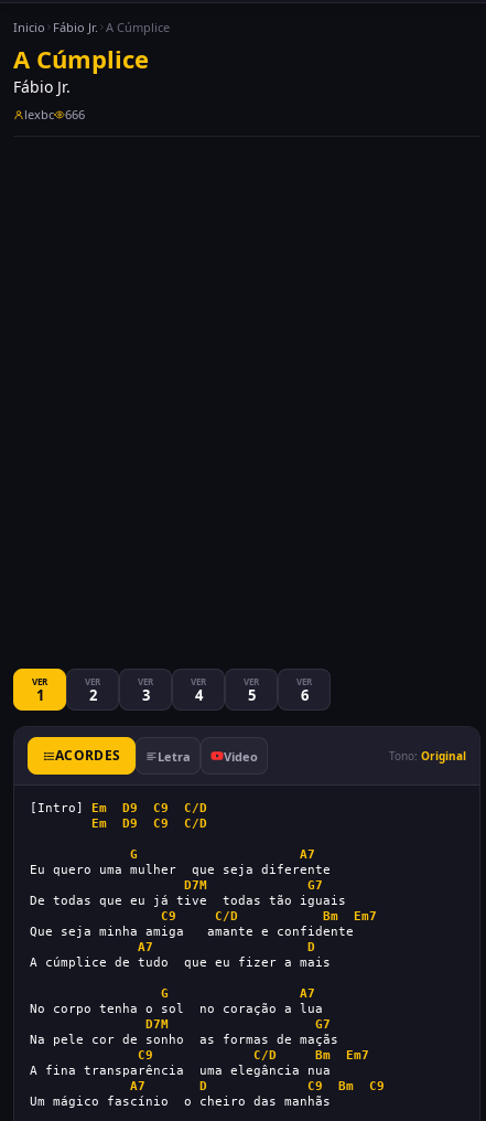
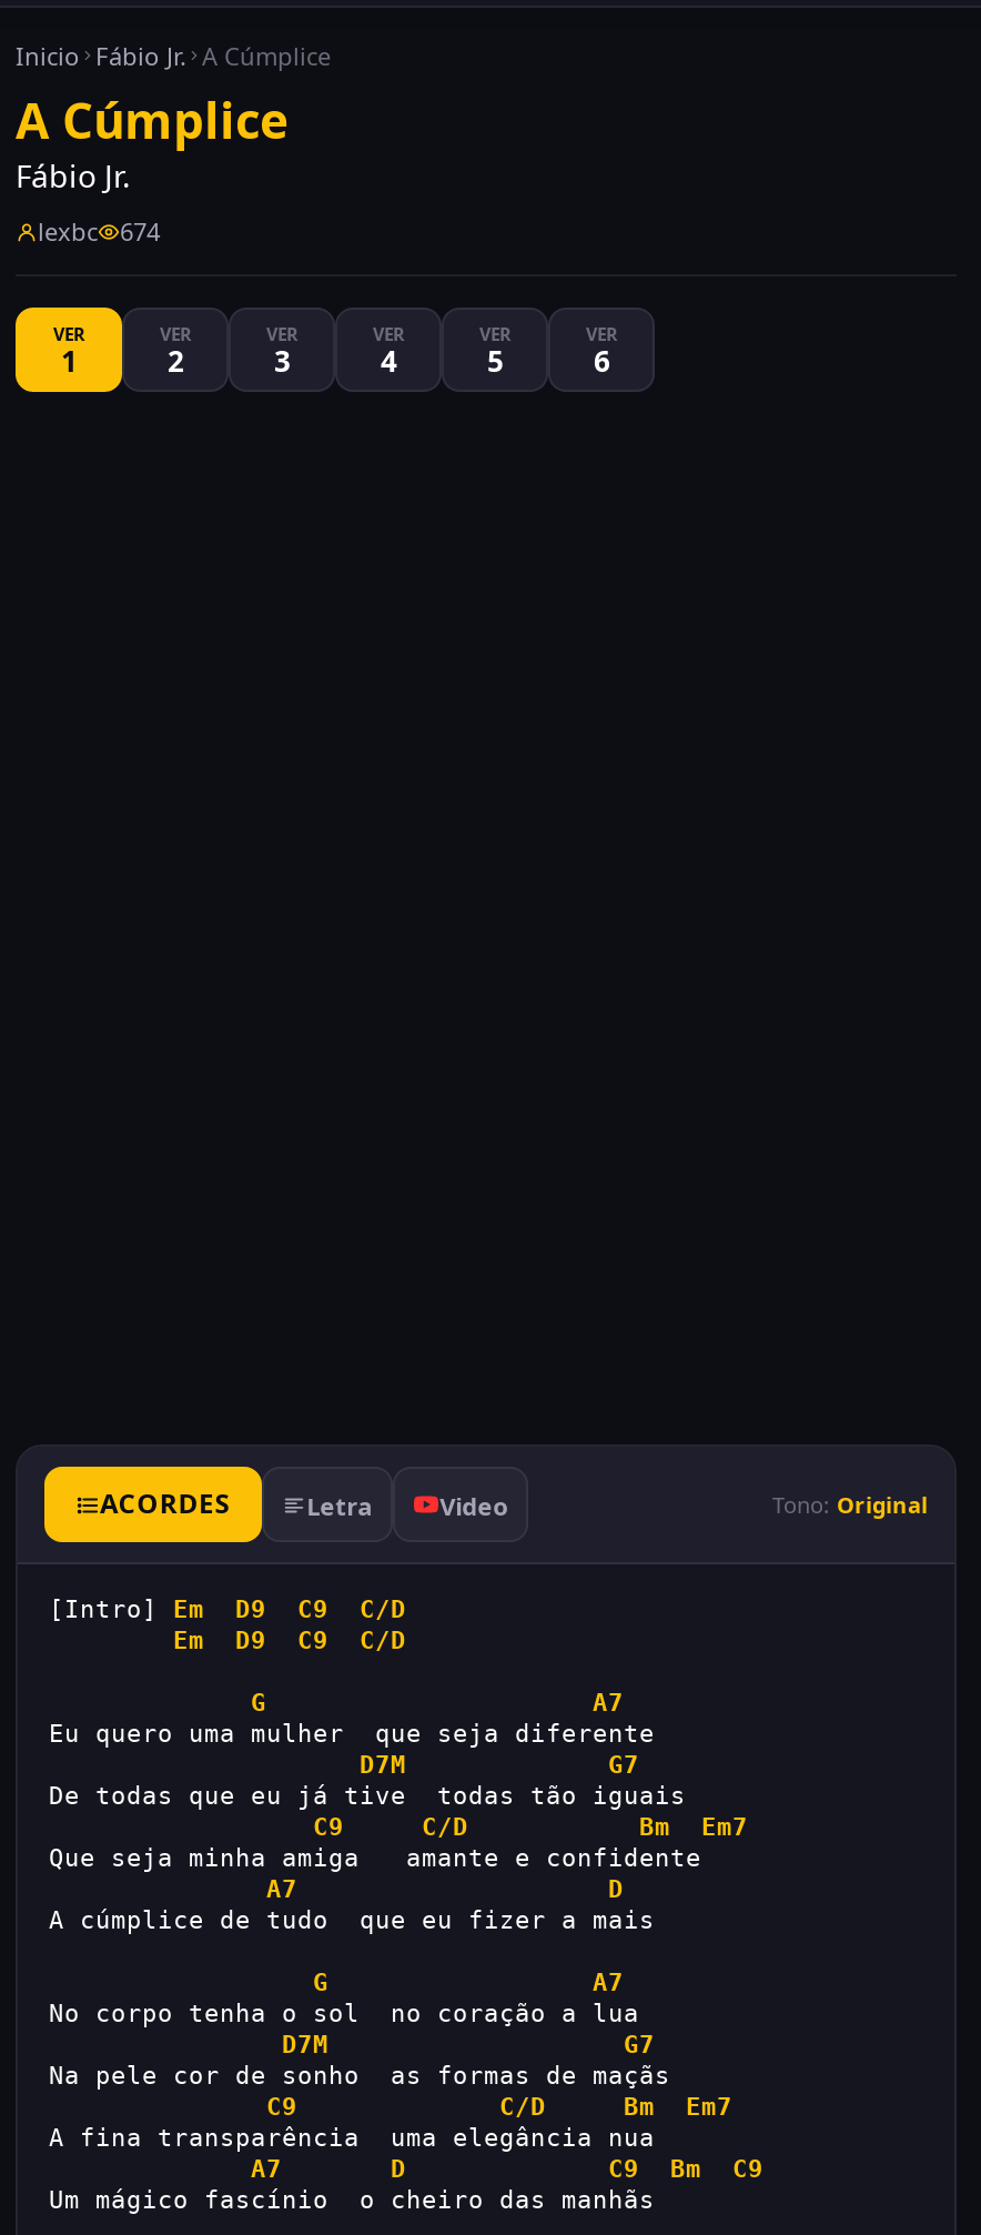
- lexbc 666
+ lexbc 674

moved up: VER | VER | 2 | ... | VER | 6
